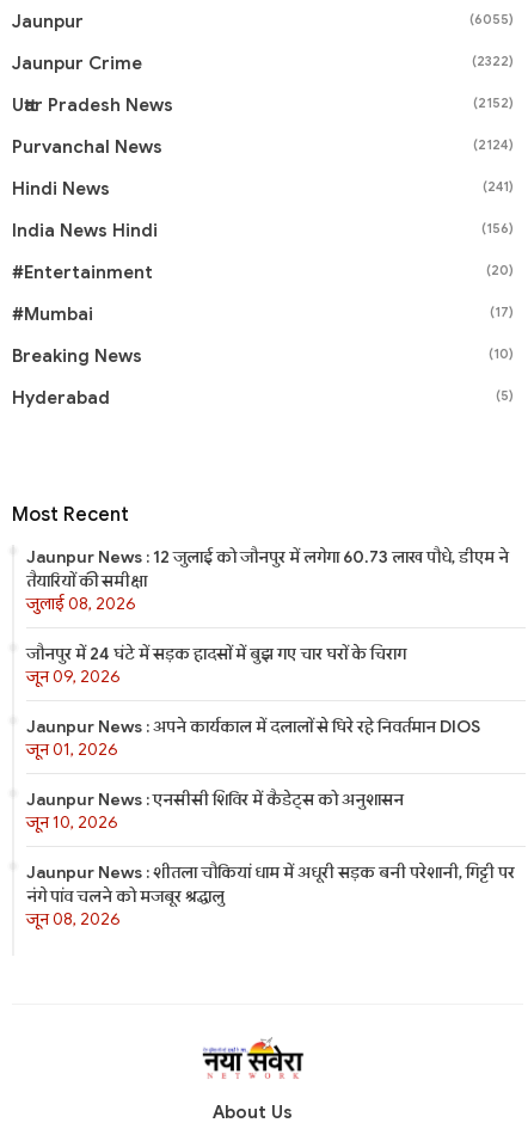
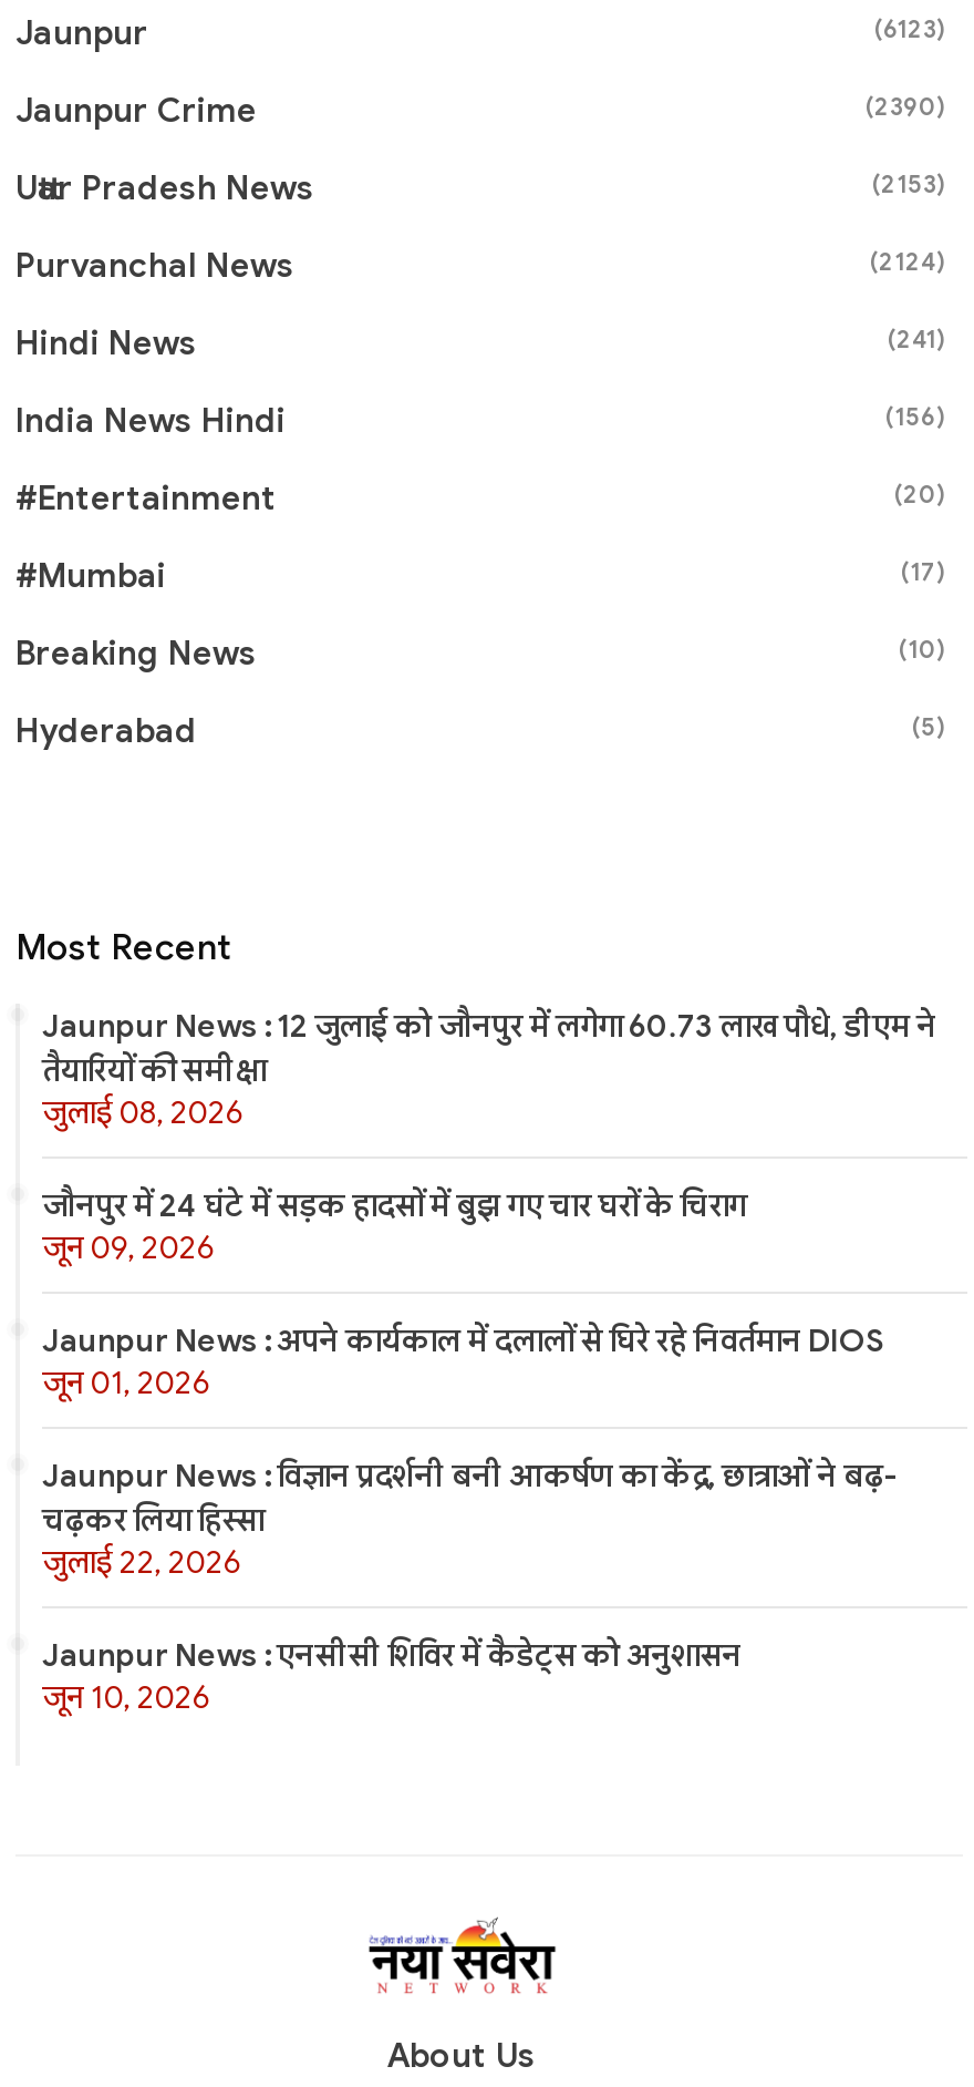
- (6055)
+ (6123)

- (2322)
+ (2390)

- (2152)
+ (2153)

+ Jaunpur News : विज्ञान प्रदर्शनी बनी आकर्षण का केंद्र, छात्राओं ने बढ़-
+ चढ़कर लिया हिस्सा
+ जुलाई 22, 2026

moved down: Jaunpur News : एनसीसी शिविर में कैडेट्स को अनुशासन | जून 10, 2026

- Jaunpur News : शीतला चौकियां धाम में अधूरी सड़क बनी परेशानी, गिट्टी पर
- नंगे पांव चलने को मजबूर श्रद्धालु
- जून 08, 2026
